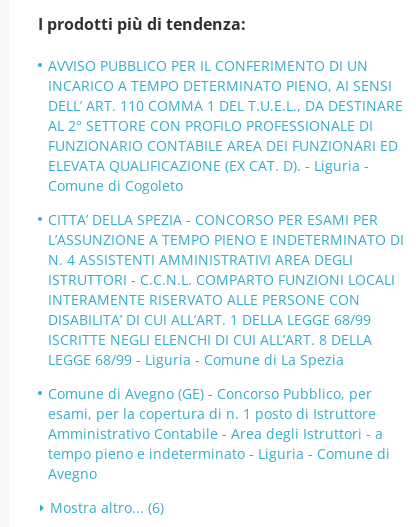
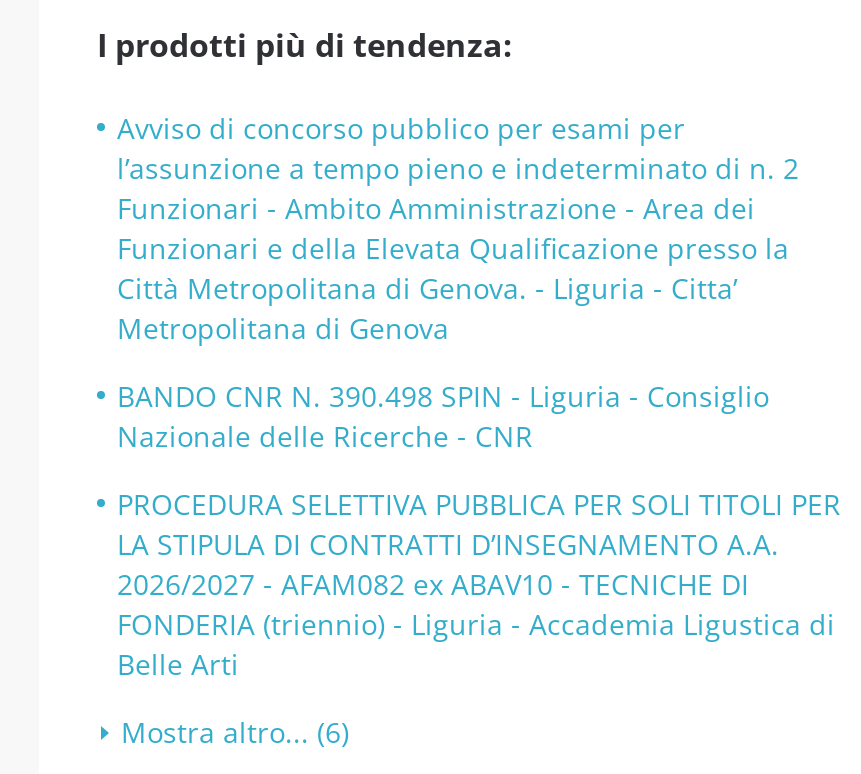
- AVVISO PUBBLICO PER IL CONFERIMENTO DI UN
- INCARICO A TEMPO DETERMINATO PIENO, AI SENSI
- DELL’ ART. 110 COMMA 1 DEL T.U.E.L., DA DESTINARE
- AL 2° SETTORE CON PROFILO PROFESSIONALE DI
- FUNZIONARIO CONTABILE AREA DEI FUNZIONARI ED
- ELEVATA QUALIFICAZIONE (EX CAT. D). - Liguria -
- Comune di Cogoleto
+ Avviso di concorso pubblico per esami per
+ l’assunzione a tempo pieno e indeterminato di n. 2
+ Funzionari - Ambito Amministrazione - Area dei
+ Funzionari e della Elevata Qualificazione presso la
+ Città Metropolitana di Genova. - Liguria - Citta’
+ Metropolitana di Genova

- CITTA’ DELLA SPEZIA - CONCORSO PER ESAMI PER
- L’ASSUNZIONE A TEMPO PIENO E INDETERMINATO DI
- N. 4 ASSISTENTI AMMINISTRATIVI AREA DEGLI
- ISTRUTTORI - C.C.N.L. COMPARTO FUNZIONI LOCALI
- INTERAMENTE RISERVATO ALLE PERSONE CON
- DISABILITA’ DI CUI ALL’ART. 1 DELLA LEGGE 68/99
- ISCRITTE NEGLI ELENCHI DI CUI ALL’ART. 8 DELLA
- LEGGE 68/99 - Liguria - Comune di La Spezia
+ BANDO CNR N. 390.498 SPIN - Liguria - Consiglio
+ Nazionale delle Ricerche - CNR

- Comune di Avegno (GE) - Concorso Pubblico, per
- esami, per la copertura di n. 1 posto di Istruttore
- Amministrativo Contabile - Area degli Istruttori - a
- tempo pieno e indeterminato - Liguria - Comune di
- Avegno
+ PROCEDURA SELETTIVA PUBBLICA PER SOLI TITOLI PER
+ LA STIPULA DI CONTRATTI D’INSEGNAMENTO A.A.
+ 2026/2027 - AFAM082 ex ABAV10 - TECNICHE DI
+ FONDERIA (triennio) - Liguria - Accademia Ligustica di
+ Belle Arti
